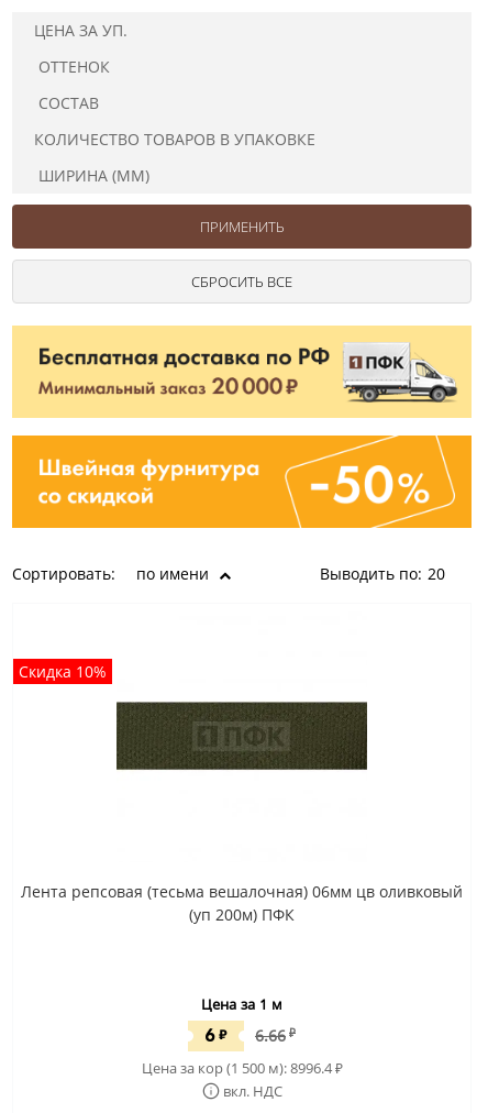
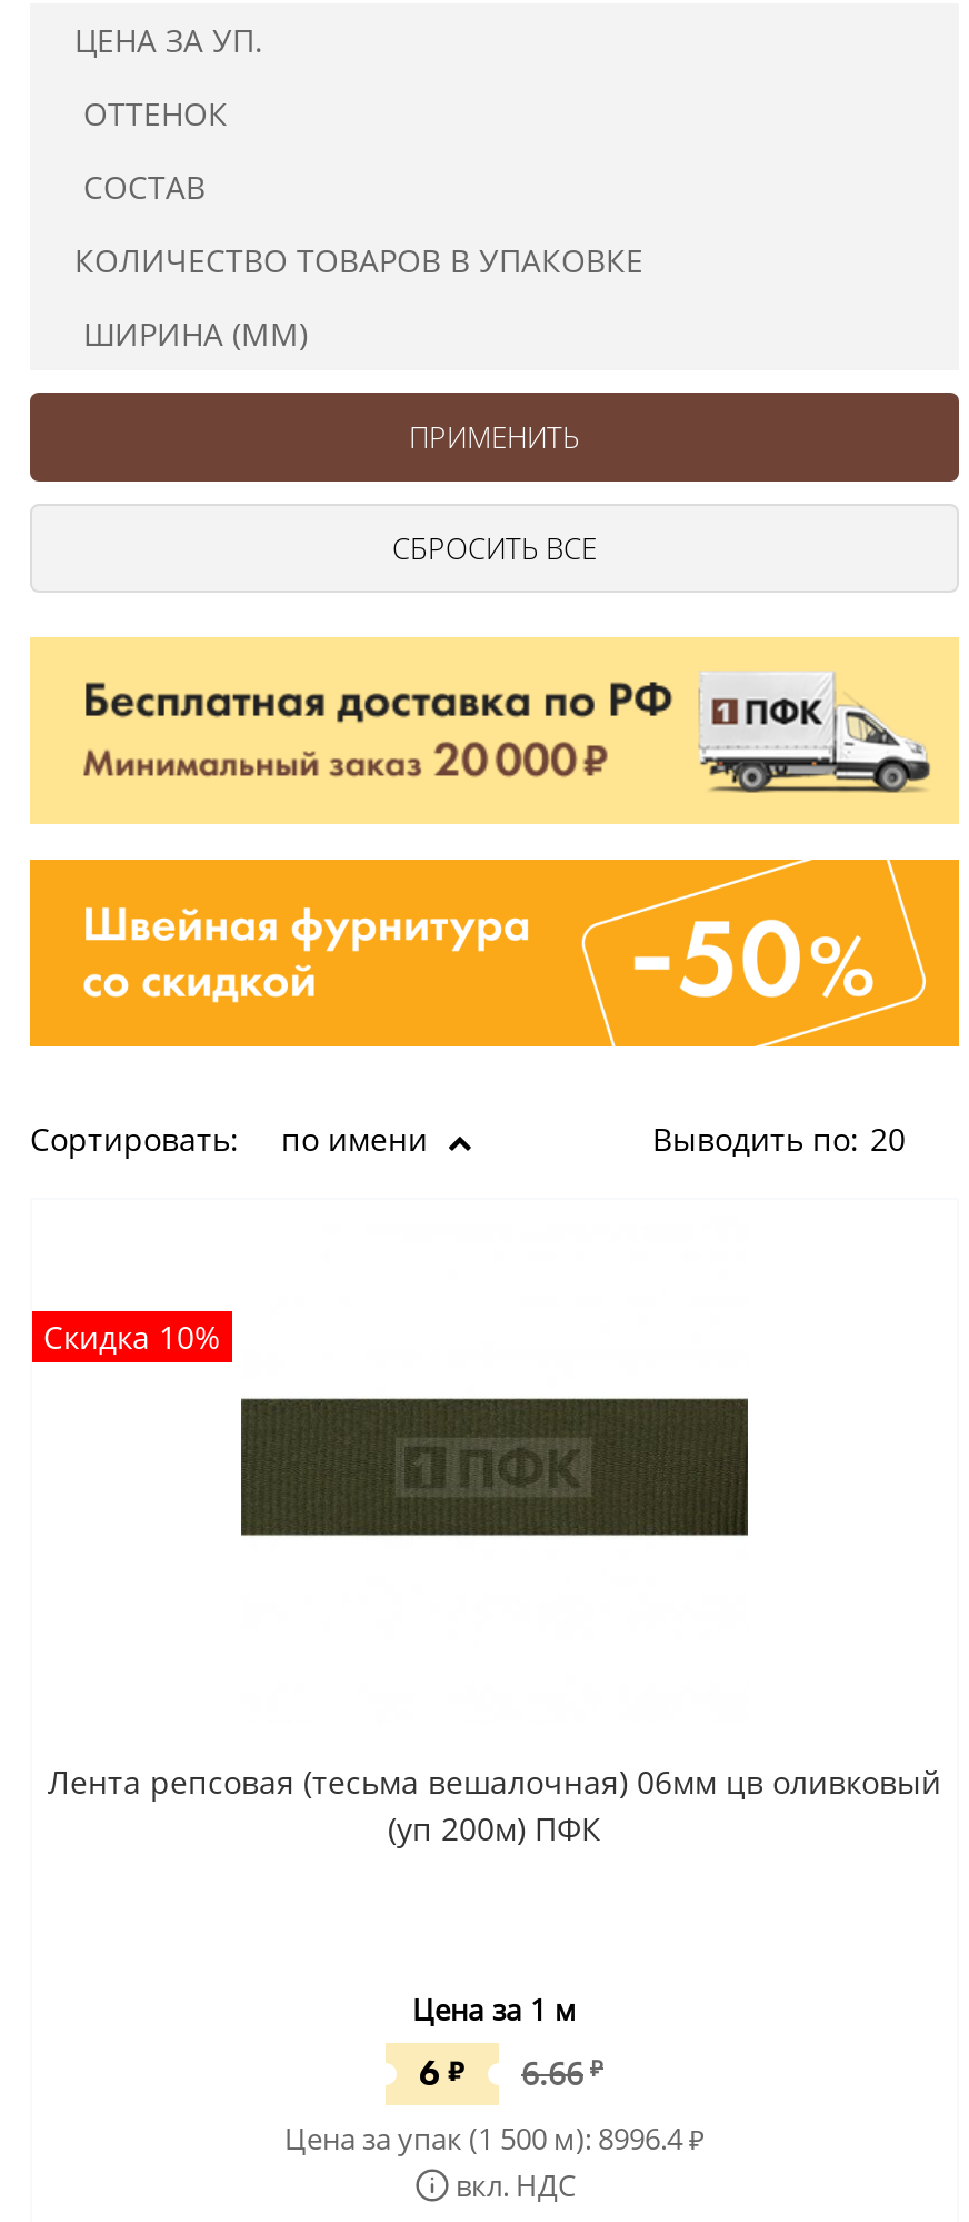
- Цена за кор (1 500 м): 8996.4₽
+ Цена за упак (1 500 м): 8996.4₽
